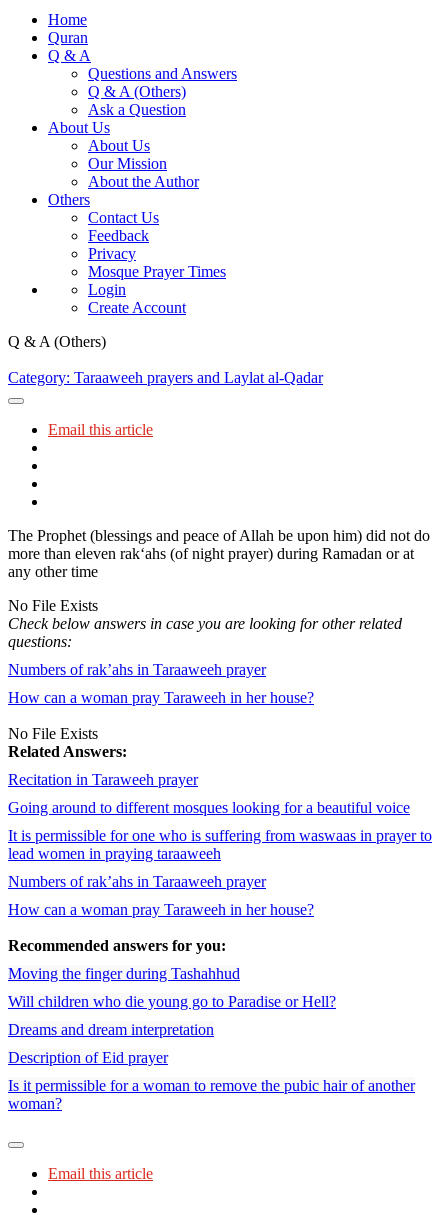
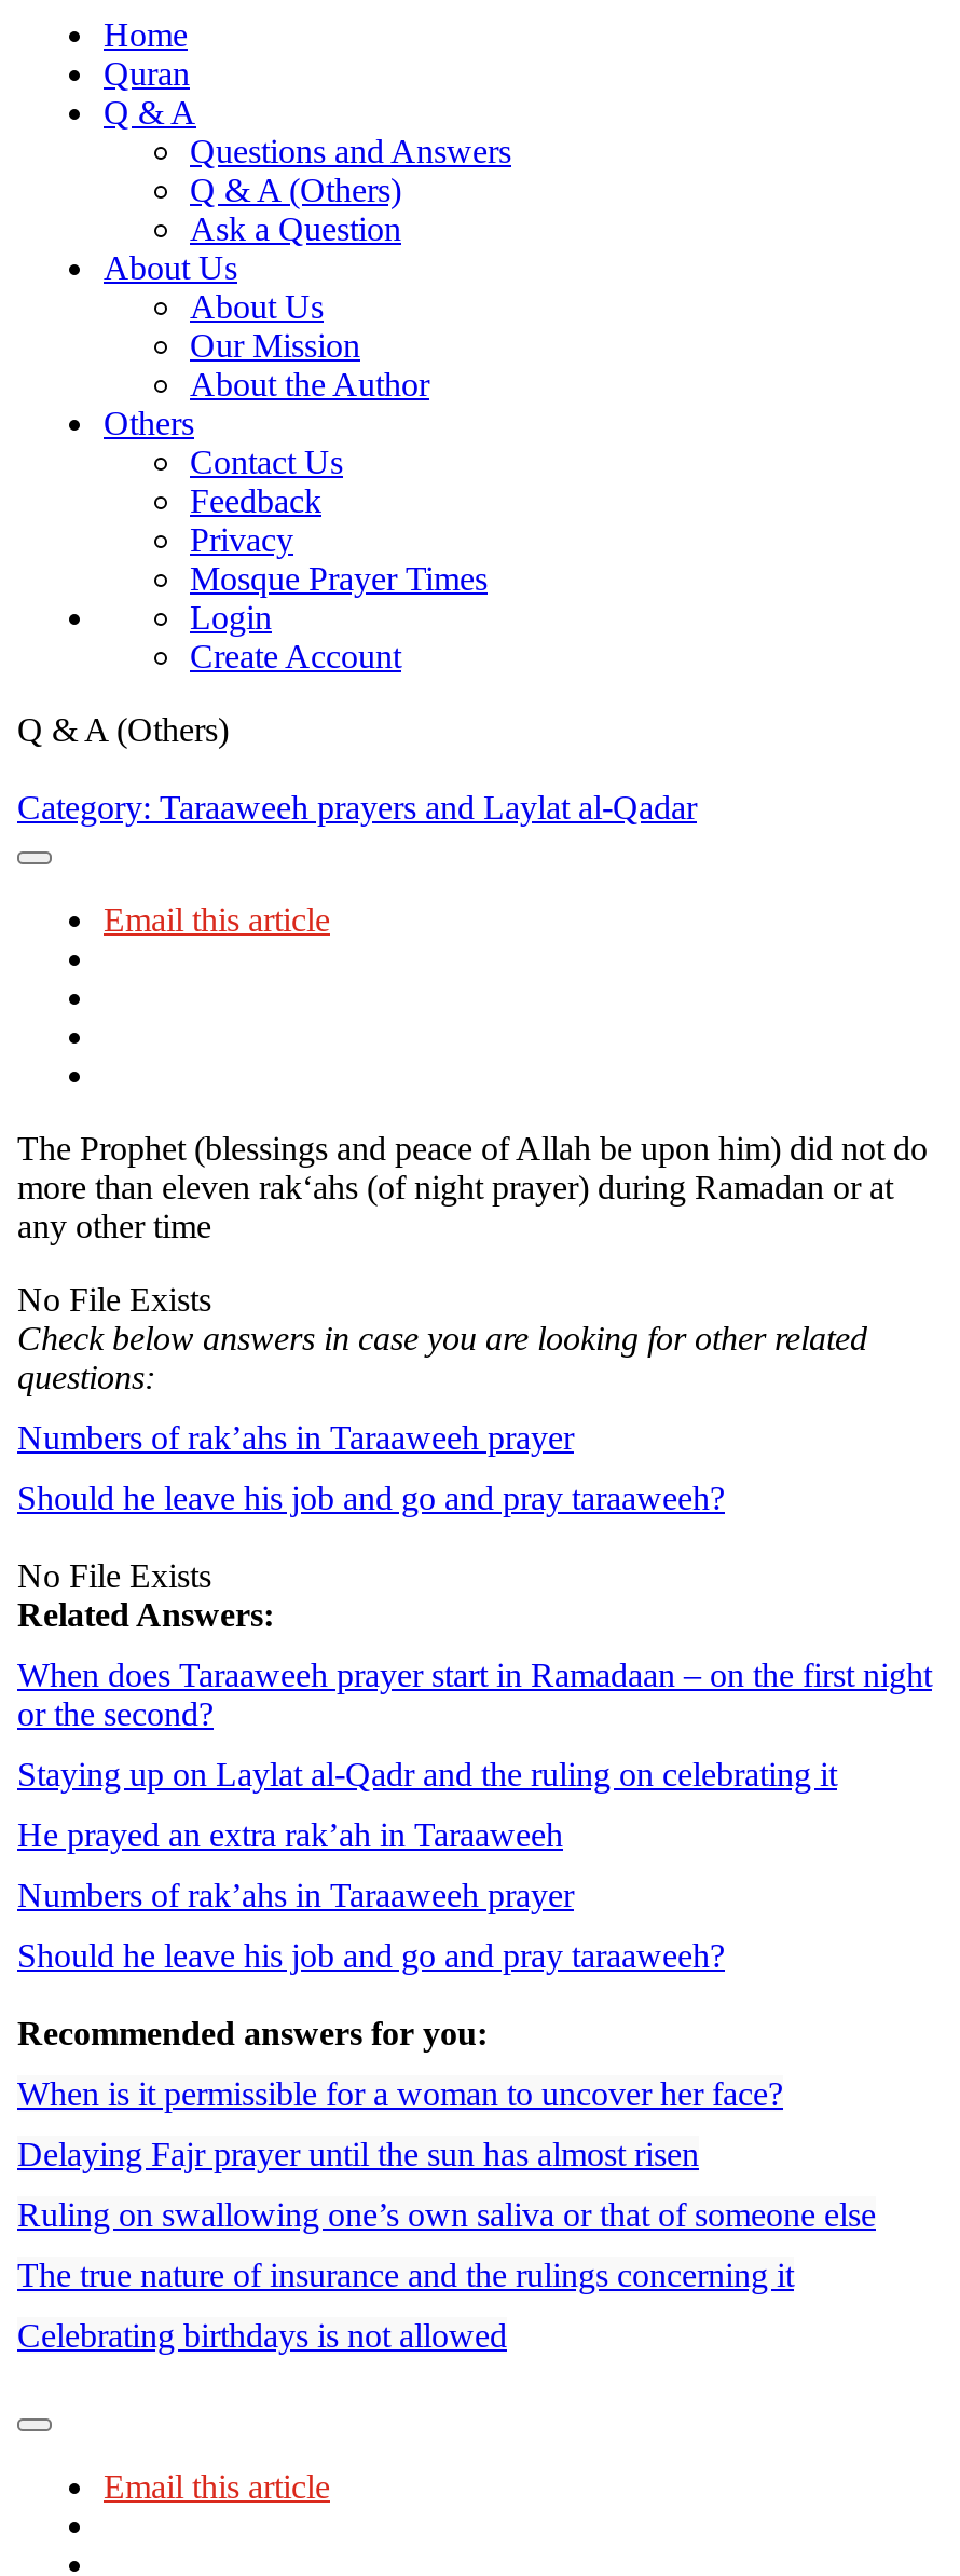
- How can a woman pray Taraweeh in her house?
+ Should he leave his job and go and pray taraaweeh?

- Recitation in Taraweeh prayer
+ When does Taraaweeh prayer start in Ramadaan – on the first night
+ or the second?

- Going around to different mosques looking for a beautiful voice
+ Staying up on Laylat al-Qadr and the ruling on celebrating it

- It is permissible for one who is suffering from waswaas in prayer to
- lead women in praying taraaweeh
+ He prayed an extra rak’ah in Taraaweeh

- How can a woman pray Taraweeh in her house?
+ Should he leave his job and go and pray taraaweeh?

- Moving the finger during Tashahhud
+ When is it permissible for a woman to uncover her face?

- Will children who die young go to Paradise or Hell?
+ Delaying Fajr prayer until the sun has almost risen

- Dreams and dream interpretation
+ Ruling on swallowing one’s own saliva or that of someone else

- Description of Eid prayer
+ The true nature of insurance and the rulings concerning it

- Is it permissible for a woman to remove the pubic hair of another
- woman?
+ Celebrating birthdays is not allowed
